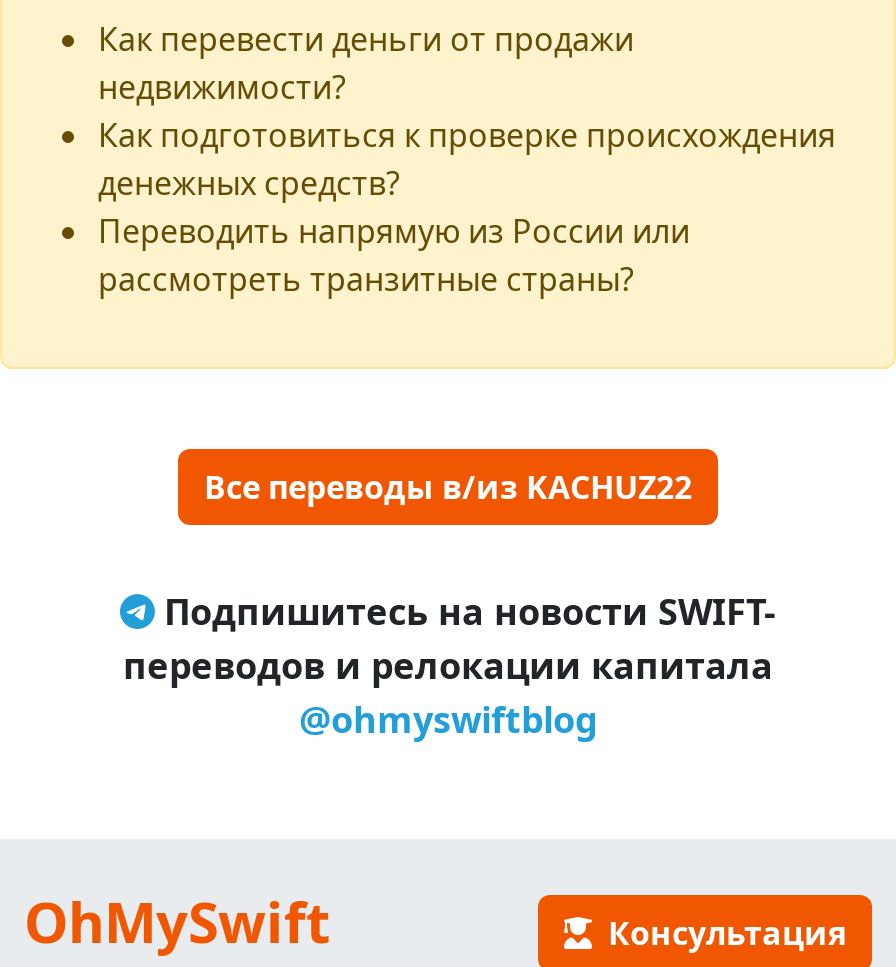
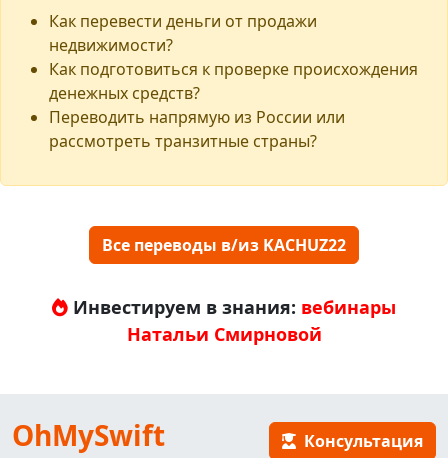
- Подпишитесь на новости SWIFT-
- переводов и релокации капитала
- @ohmyswiftblog
+ Инвестируем в знания: вебинары
+ Натальи Смирновой
